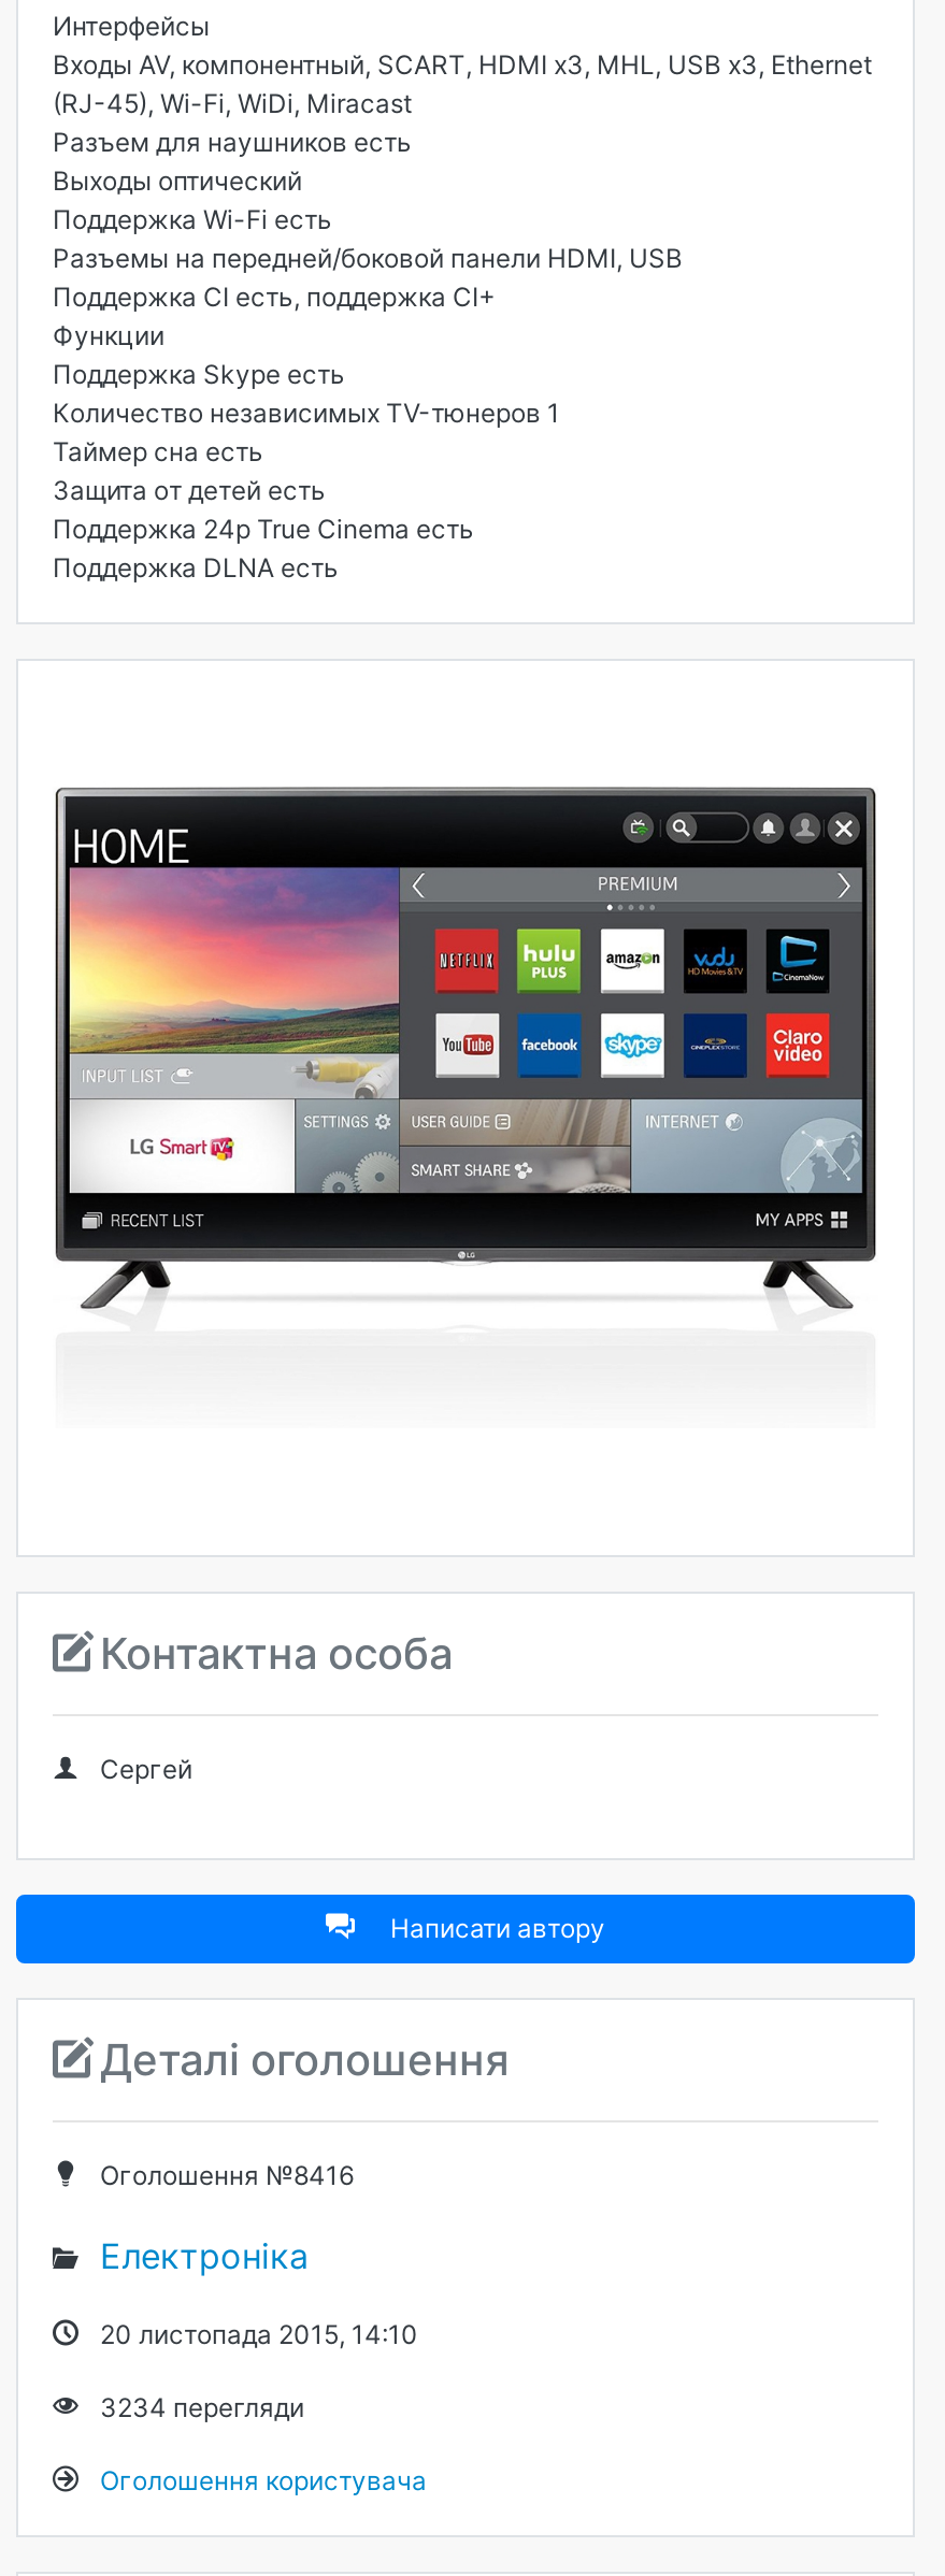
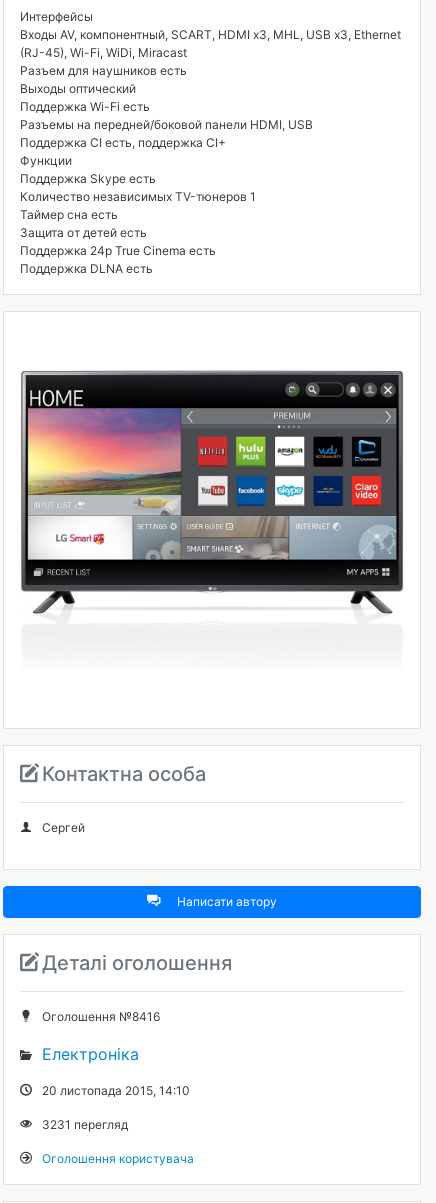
- 3234 перегляди
+ 3231 перегляд
